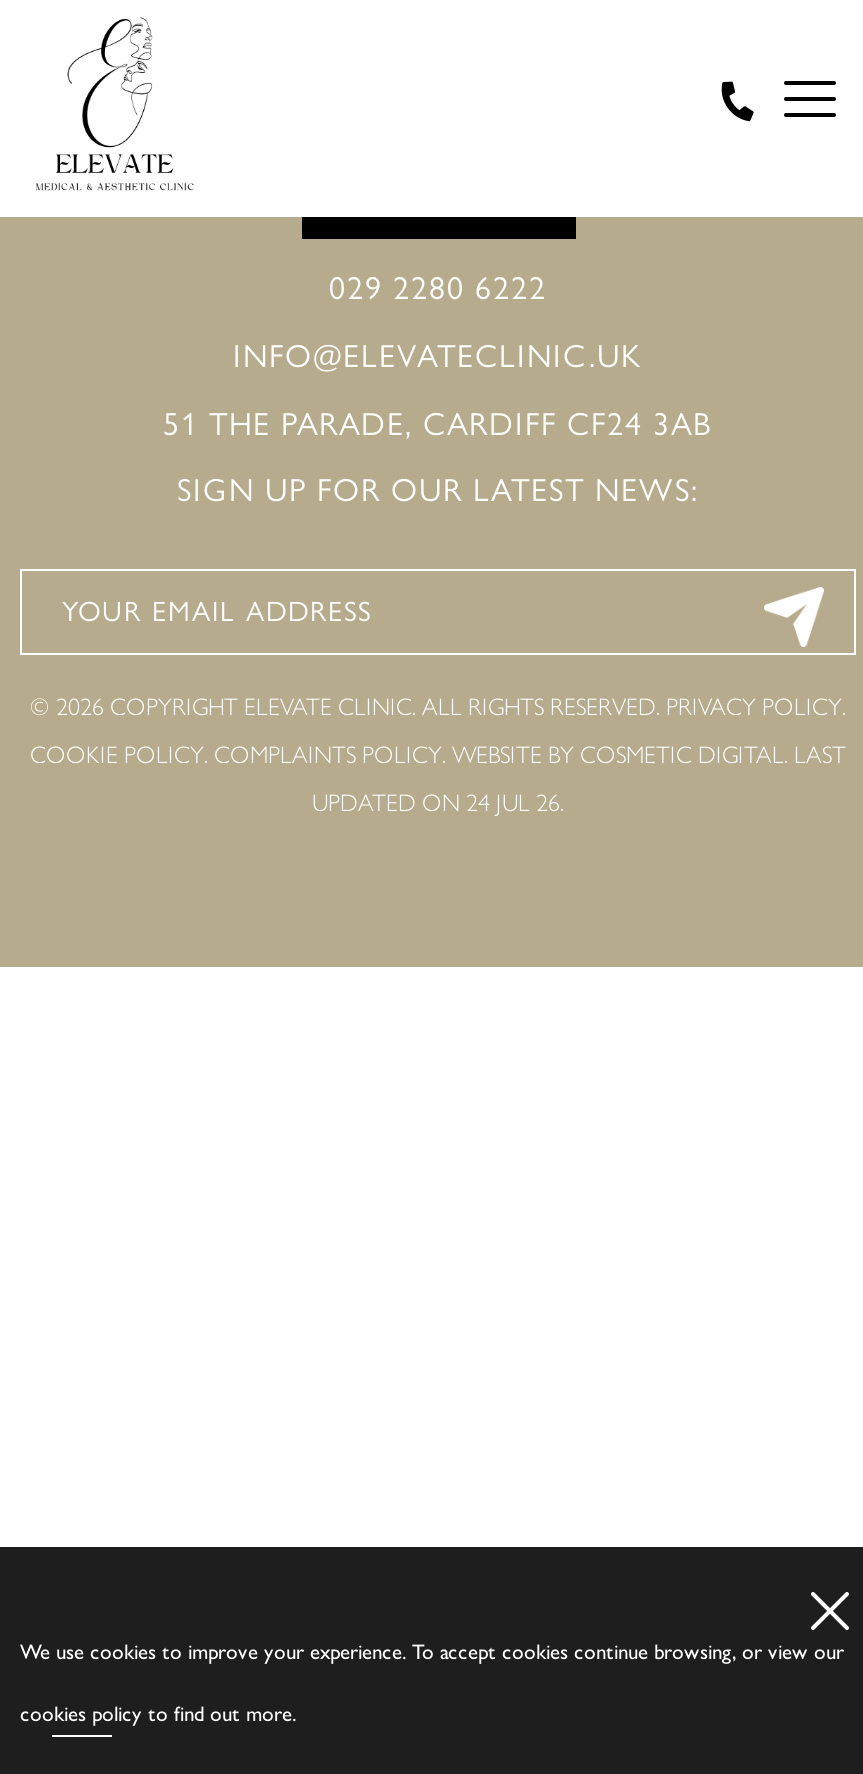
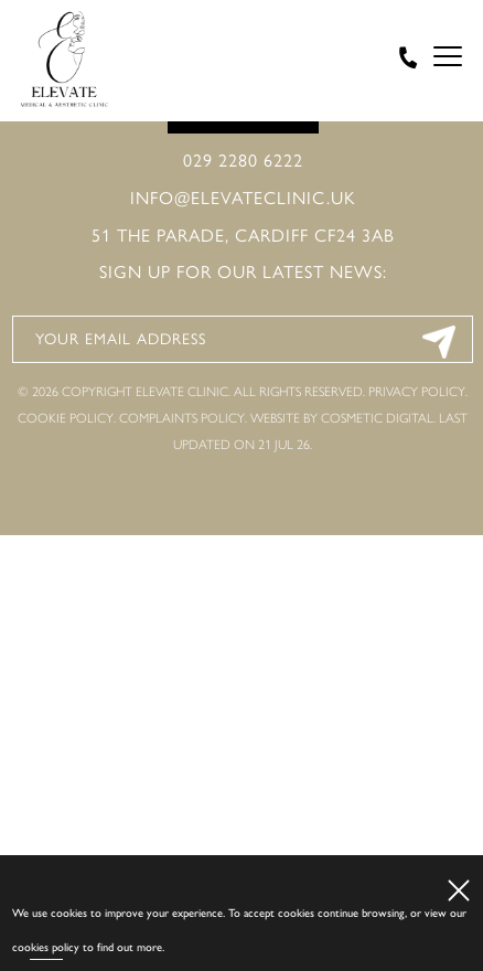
- UPDATED ON 24 JUL 26.
+ UPDATED ON 21 JUL 26.
